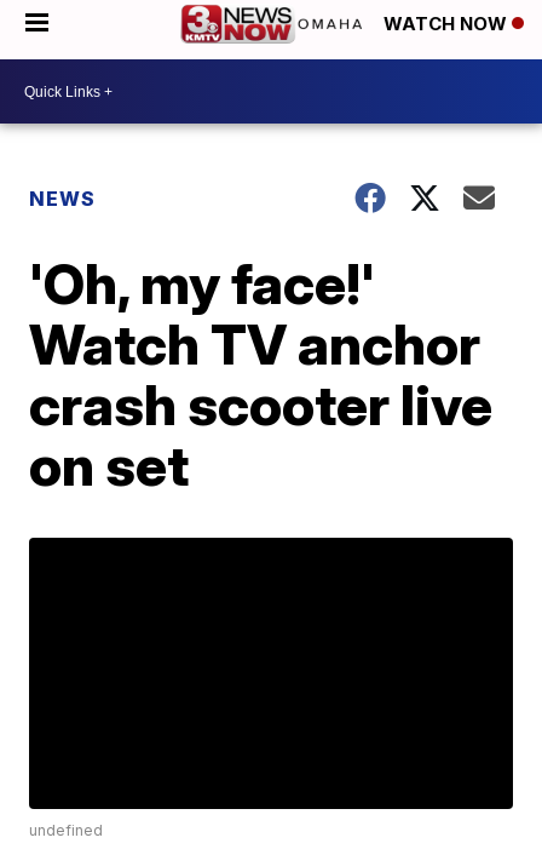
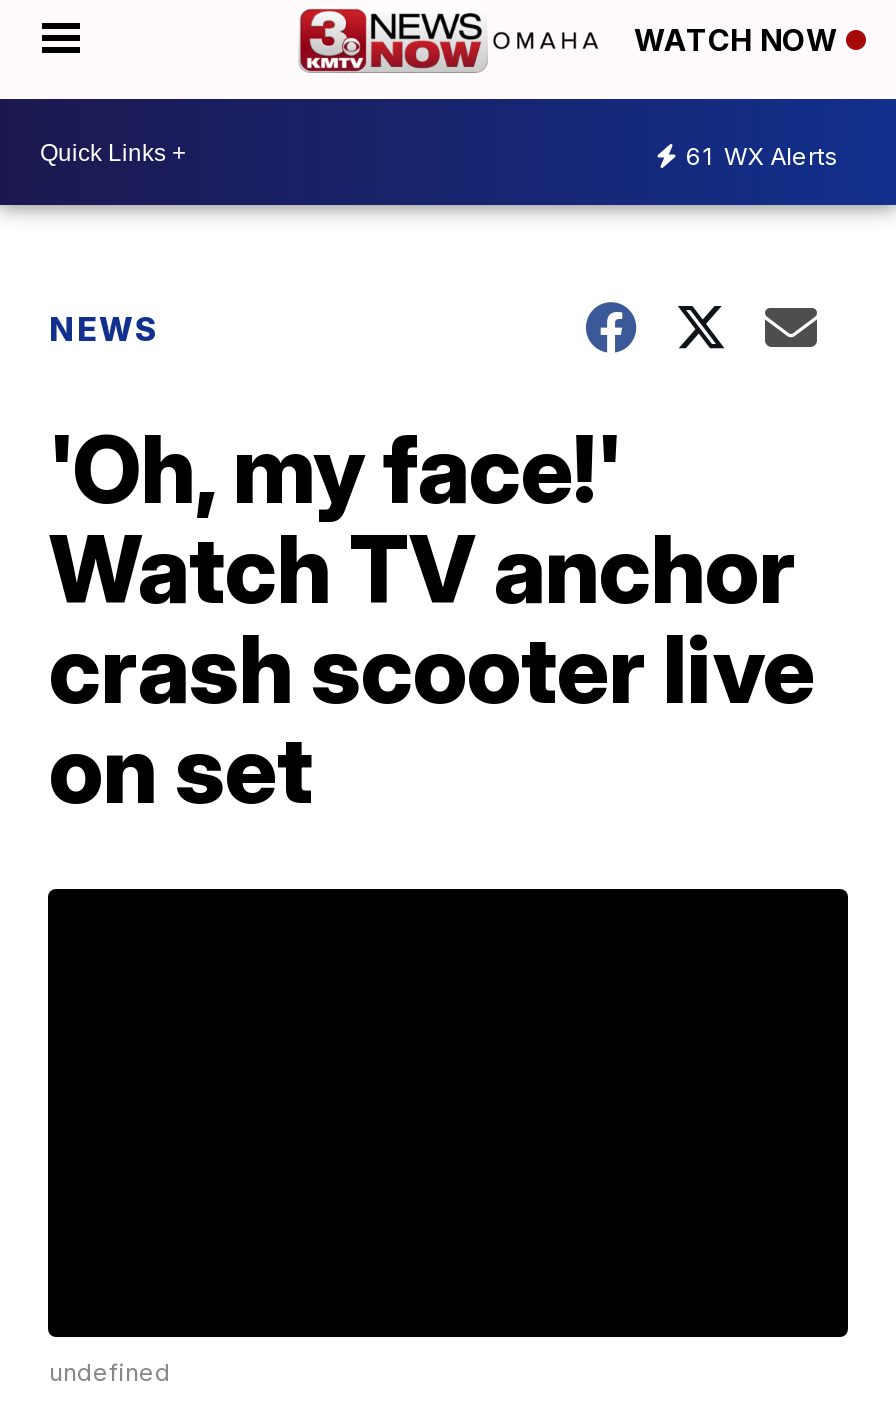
+ 61 WX Alerts
